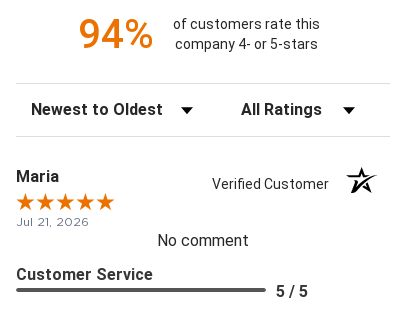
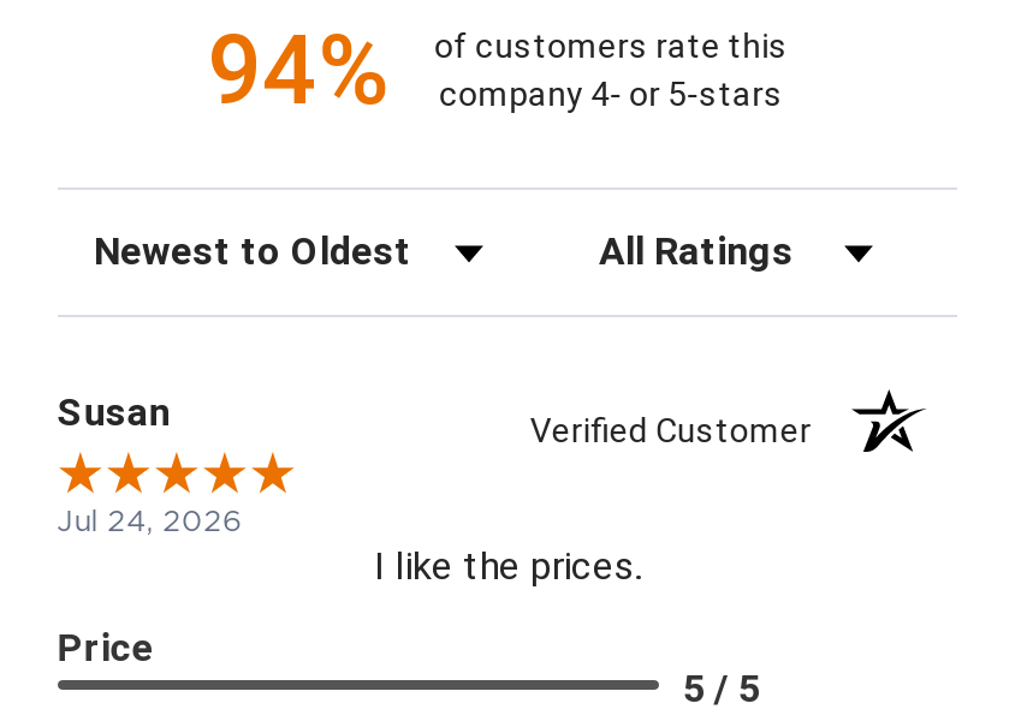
- Maria
+ Susan

- Jul 21, 2026
- No comment
+ Jul 24, 2026
+ I like the prices.

- Customer Service
+ Price
